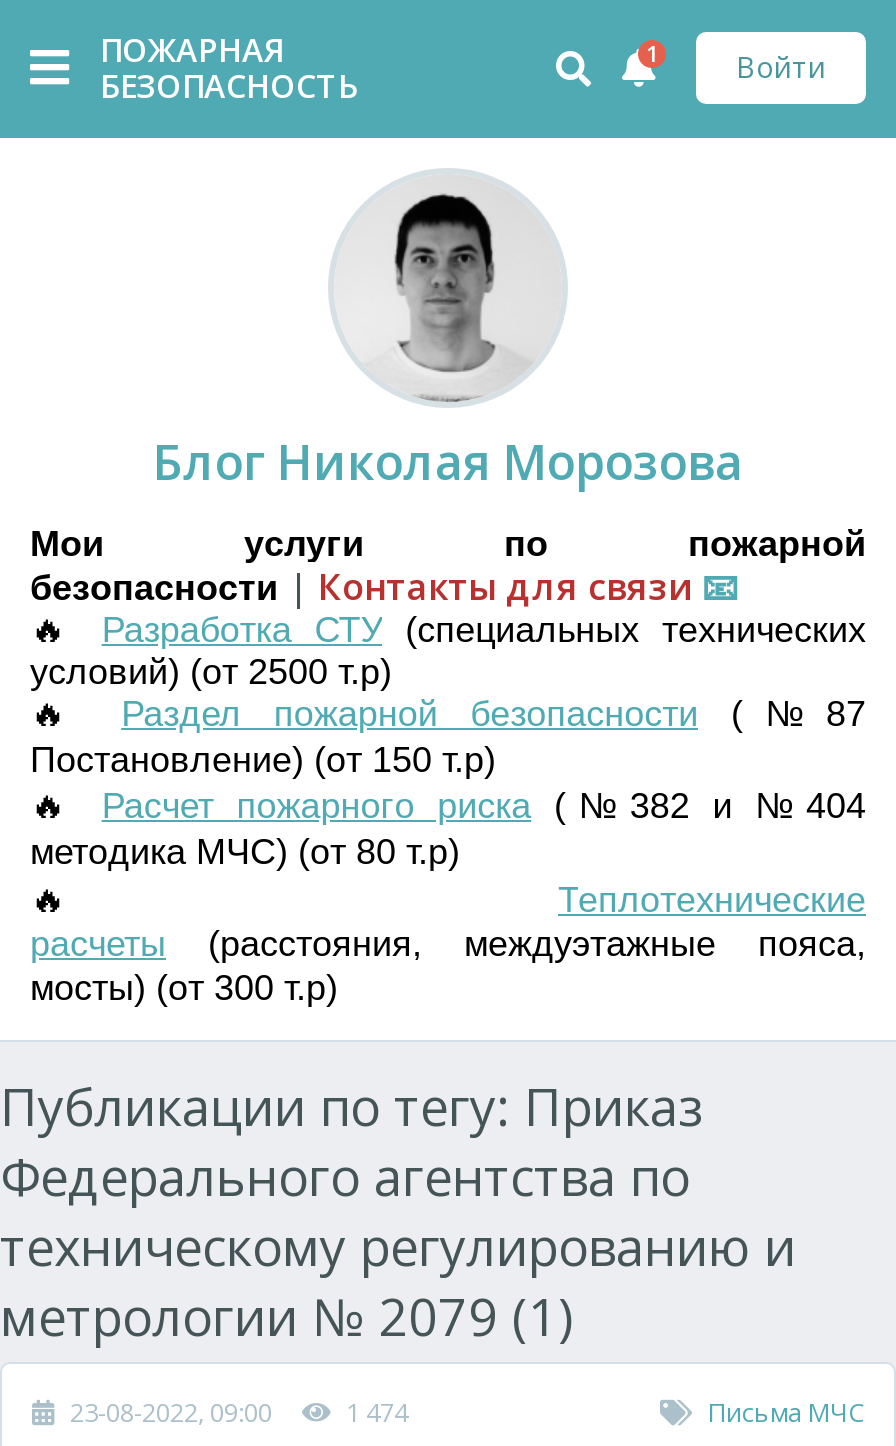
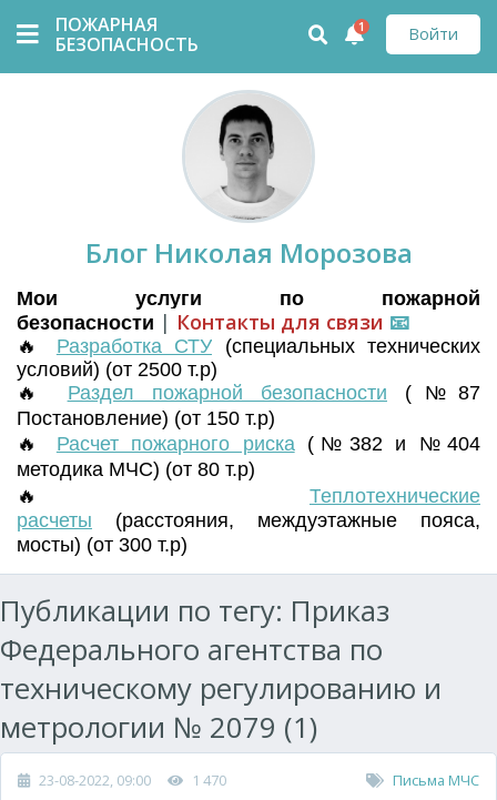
- 1 474
+ 1 470
